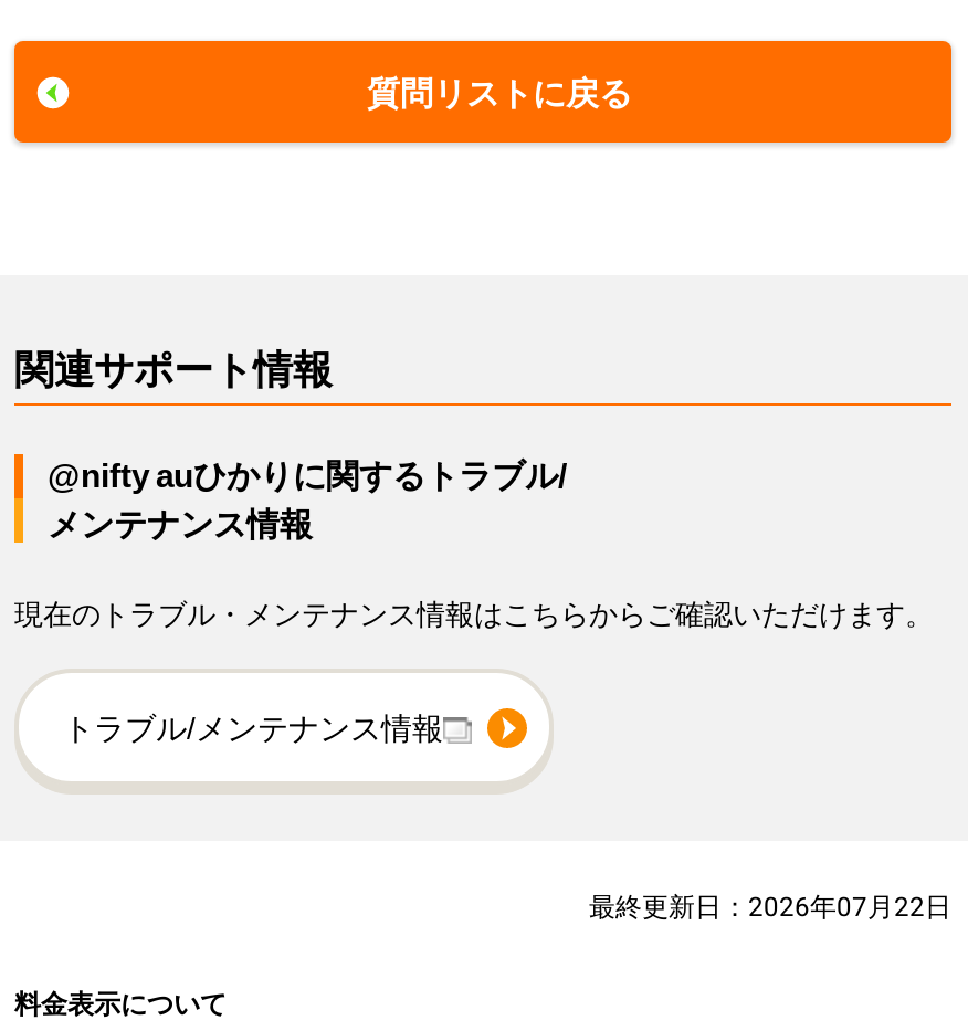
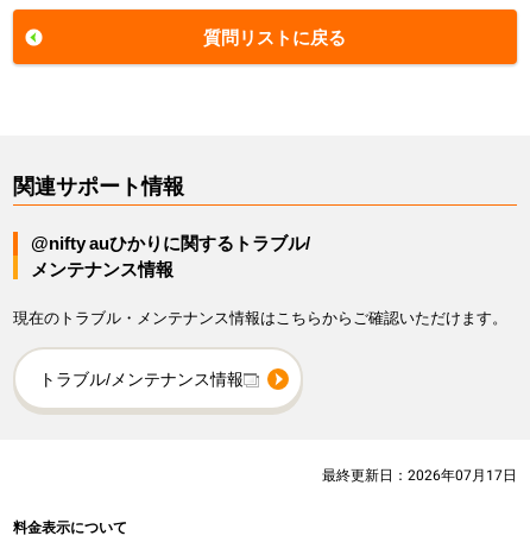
- 最終更新日：2026年07月22日
+ 最終更新日：2026年07月17日
